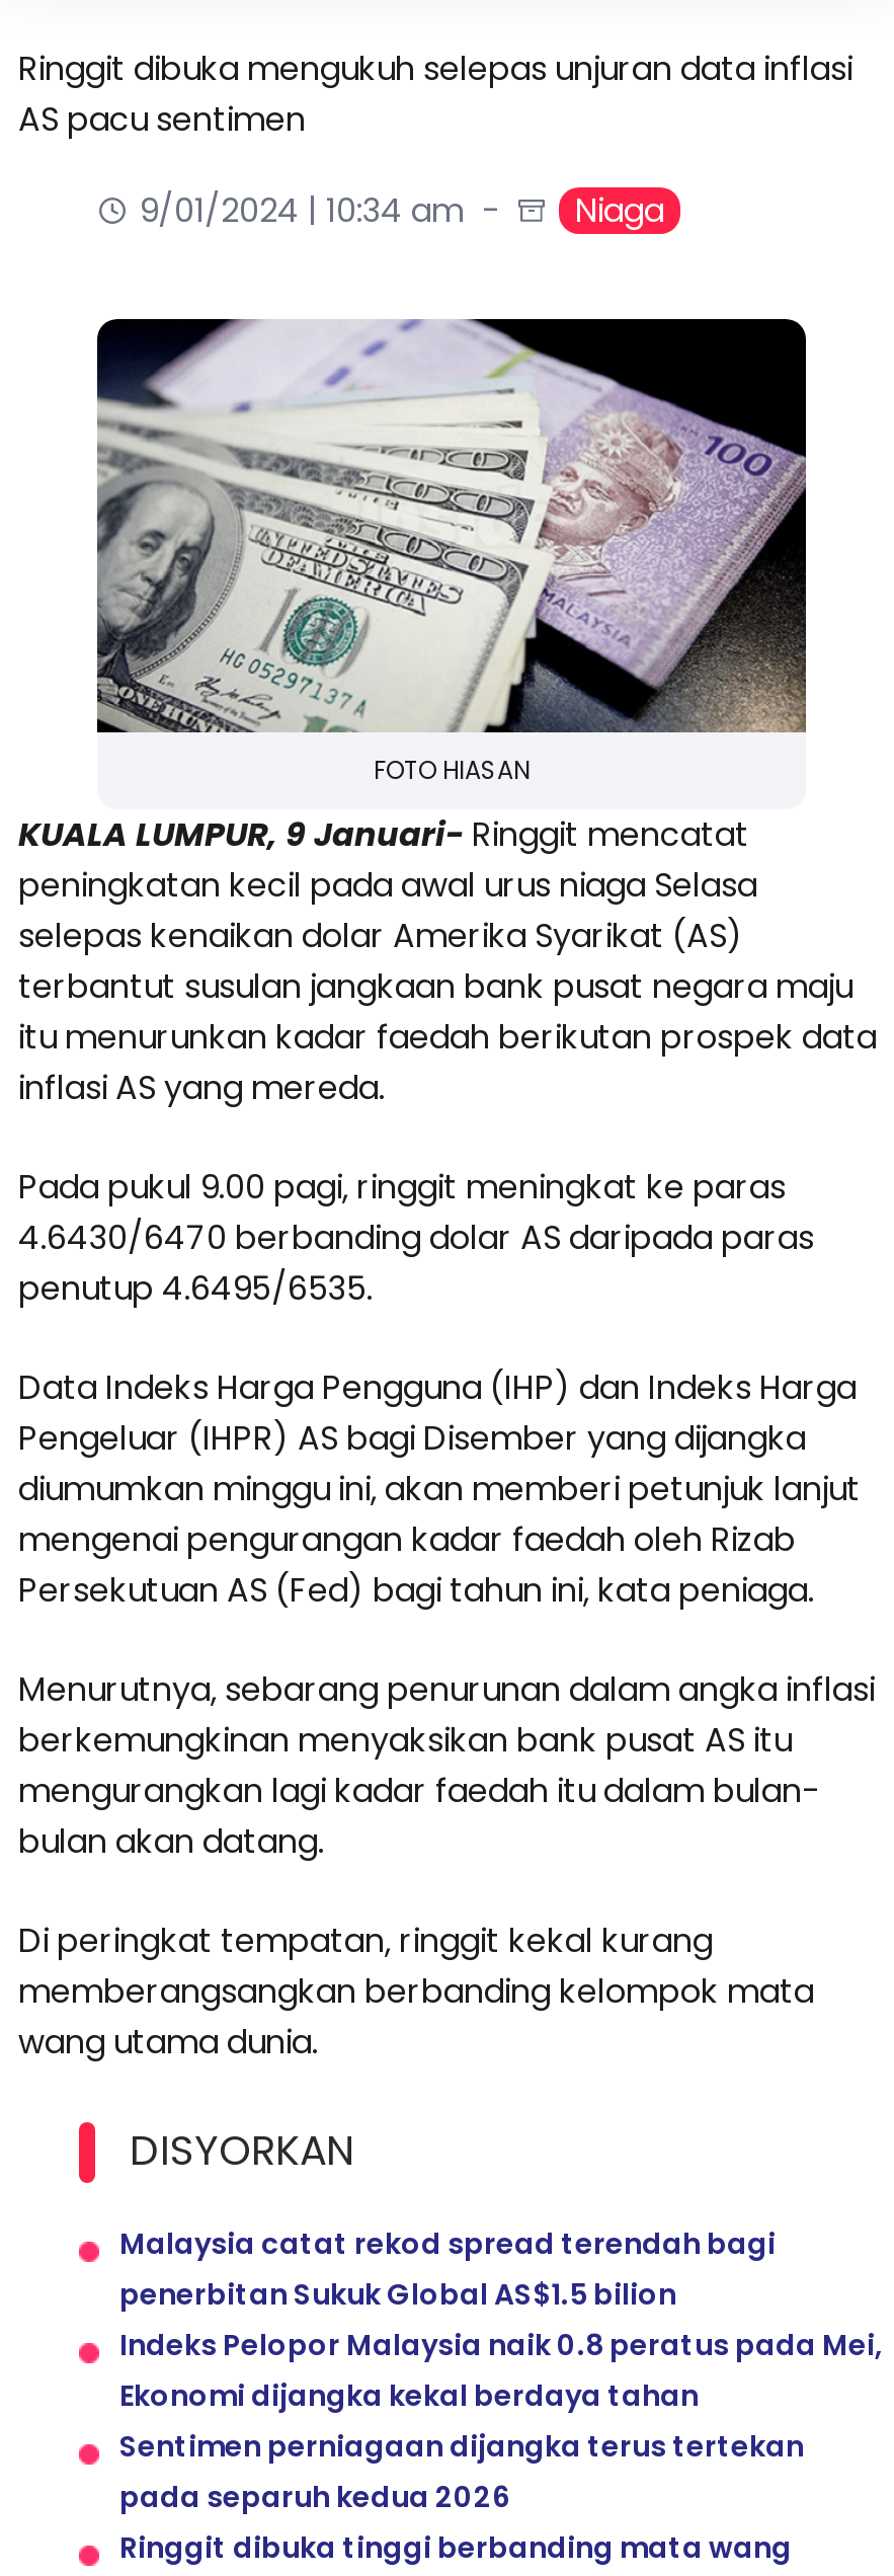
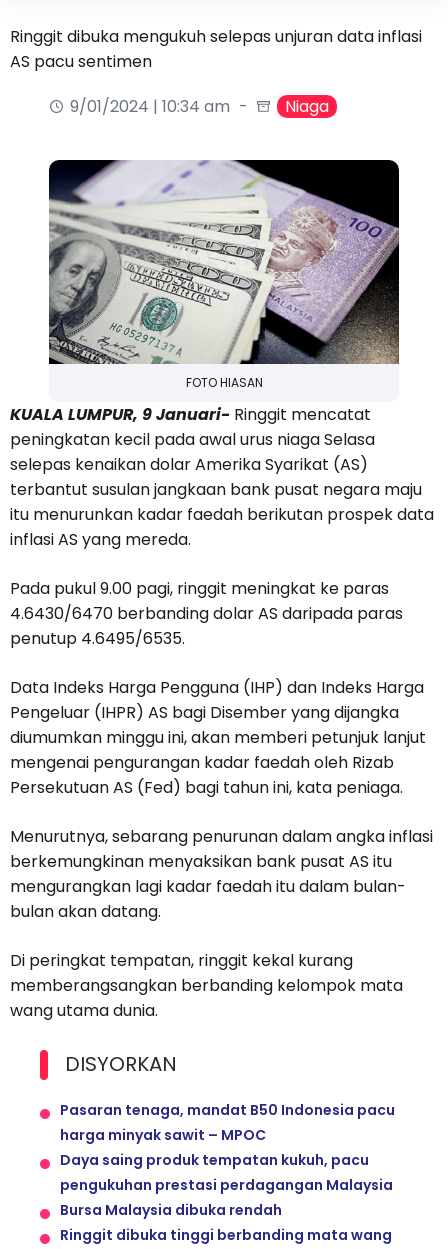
- Malaysia catat rekod spread terendah bagi
- penerbitan Sukuk Global AS$1.5 bilion
- Indeks Pelopor Malaysia naik 0.8 peratus pada Mei,
- Ekonomi dijangka kekal berdaya tahan
- Sentimen perniagaan dijangka terus tertekan
- pada separuh kedua 2026
+ Pasaran tenaga, mandat B50 Indonesia pacu
+ harga minyak sawit – MPOC
+ Daya saing produk tempatan kukuh, pacu
+ pengukuhan prestasi perdagangan Malaysia
+ Bursa Malaysia dibuka rendah
